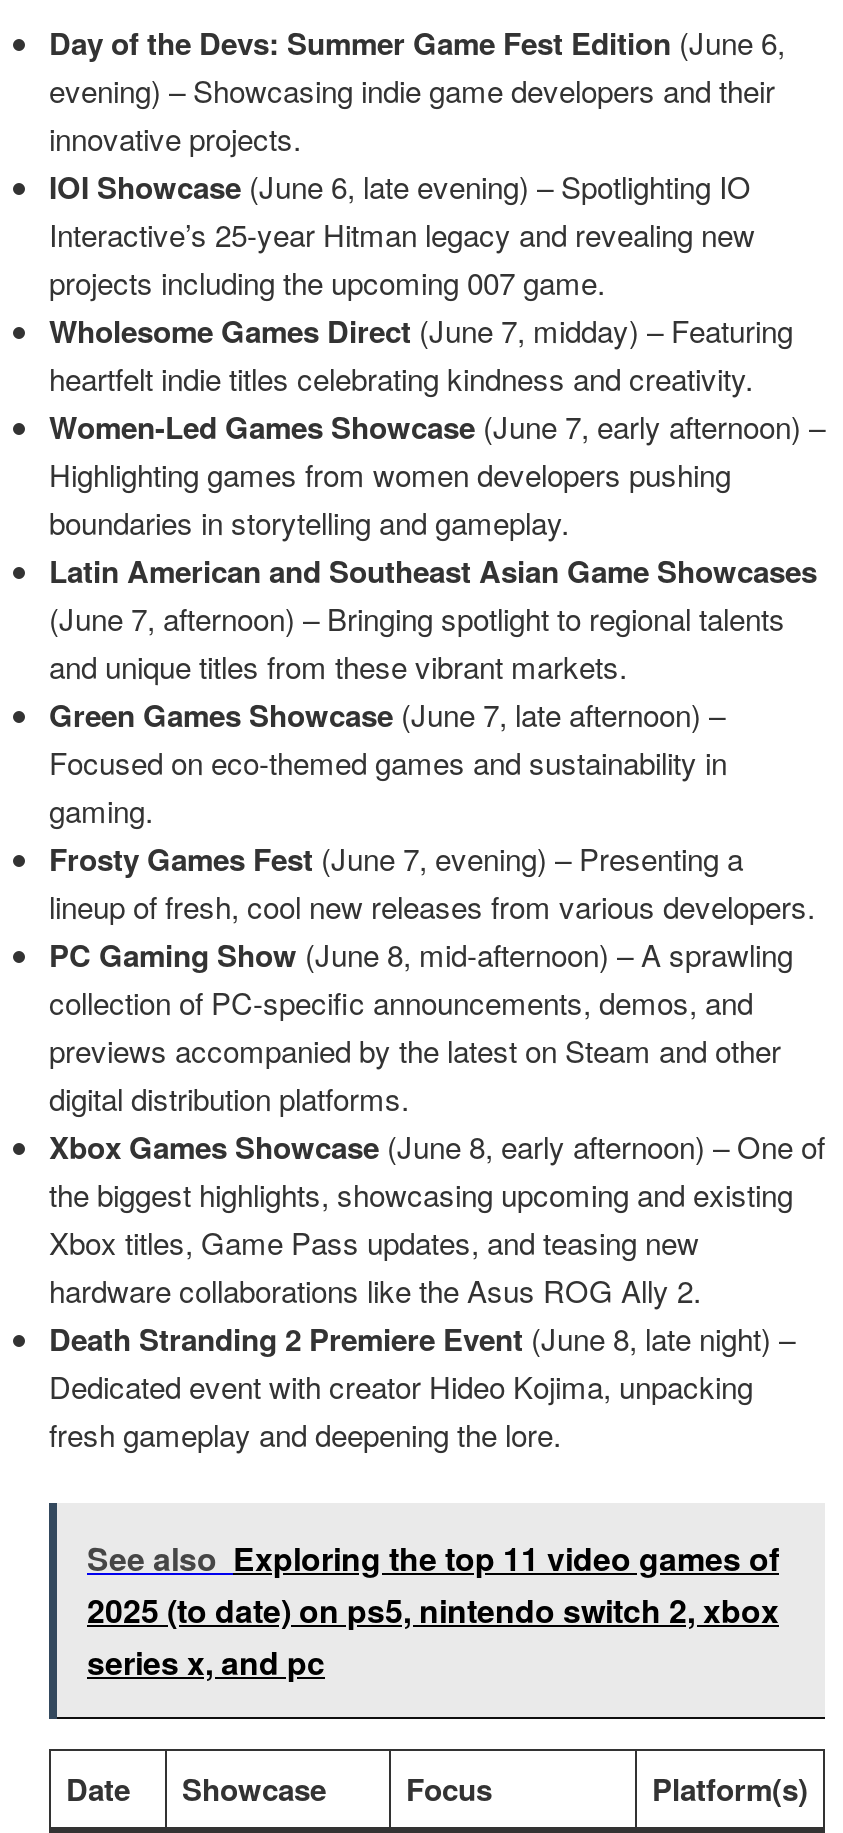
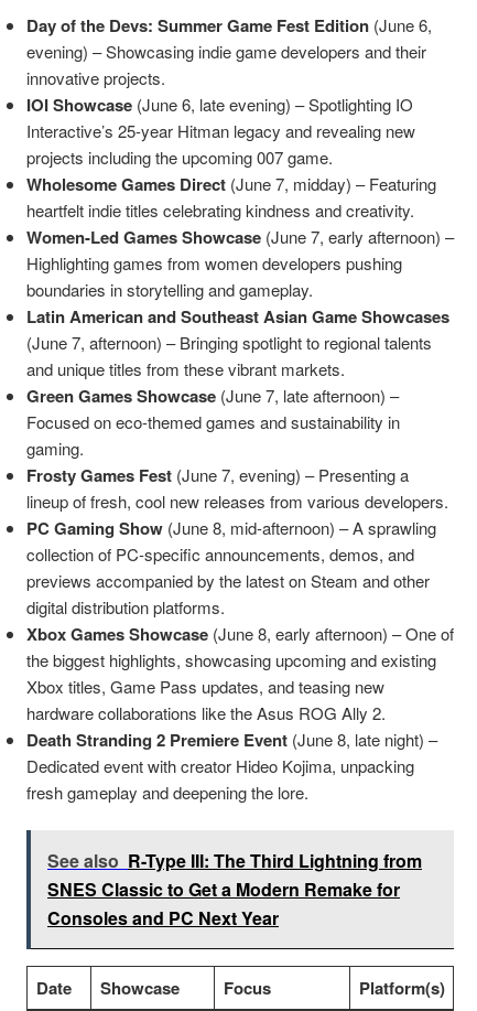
- See also Exploring the top 11 video games of
- 2025 (to date) on ps5, nintendo switch 2, xbox
- series x, and pc
+ See also R-Type III: The Third Lightning from
+ SNES Classic to Get a Modern Remake for
+ Consoles and PC Next Year
